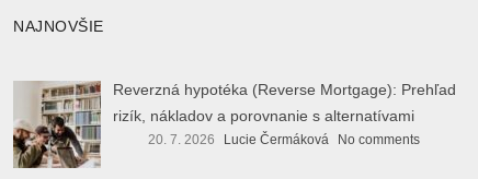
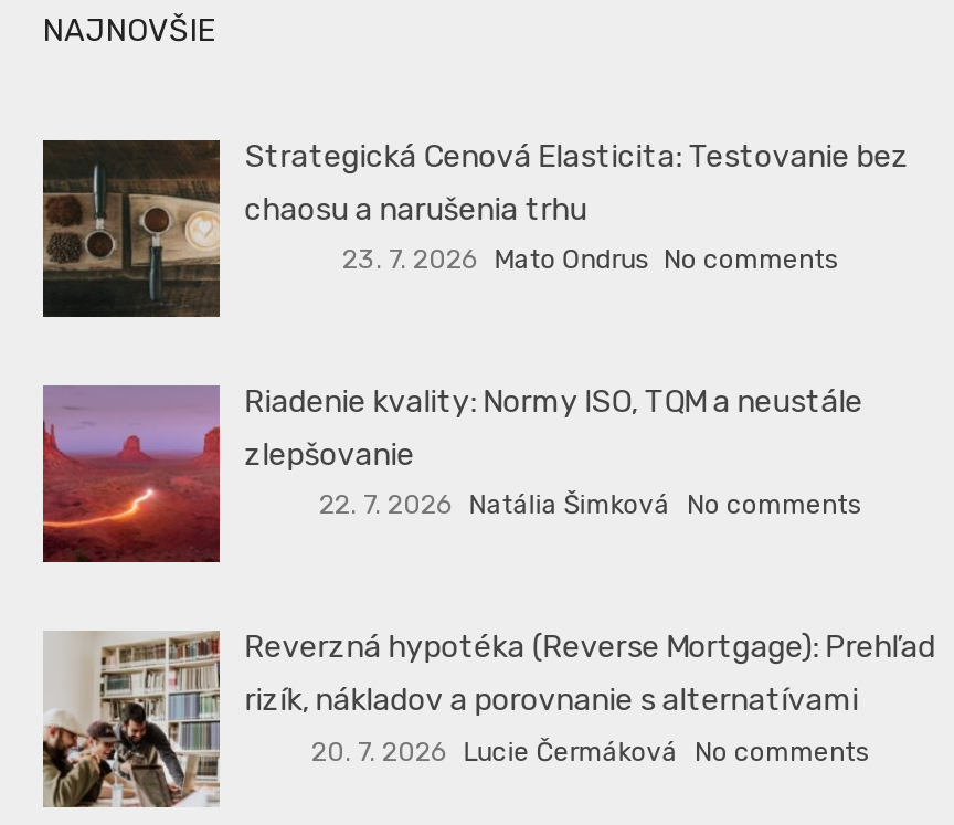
+ [image]
+ Strategická Cenová Elasticita: Testovanie bez
+ chaosu a narušenia trhu
+ 23. 7. 2026 Mato Ondrus No comments

+ [image]
+ Riadenie kvality: Normy ISO, TQM a neustále
+ zlepšovanie
+ 22. 7. 2026 Natália Šimková No comments
